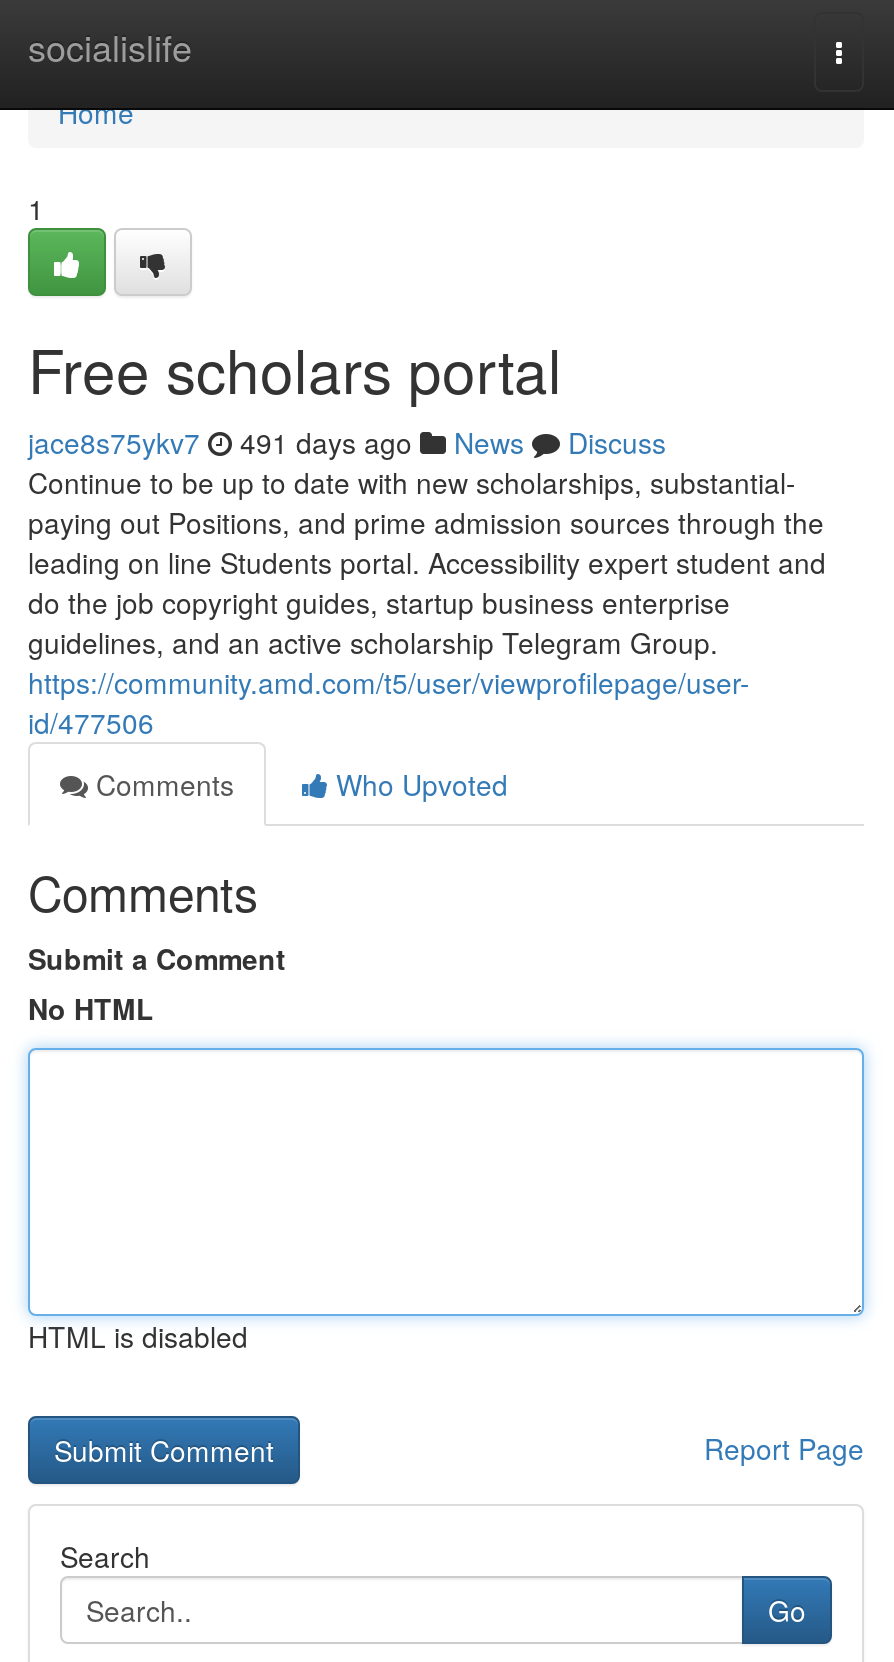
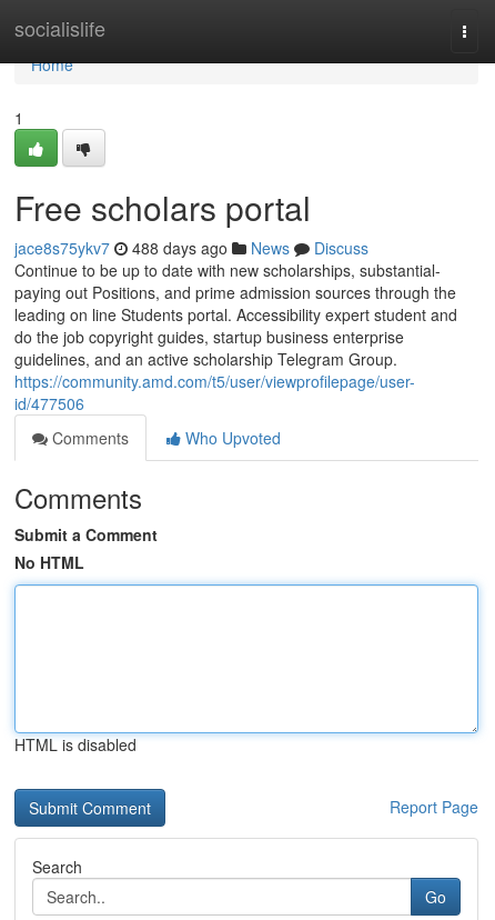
- jace8s75ykv7 491 days ago News Discuss
+ jace8s75ykv7 488 days ago News Discuss
